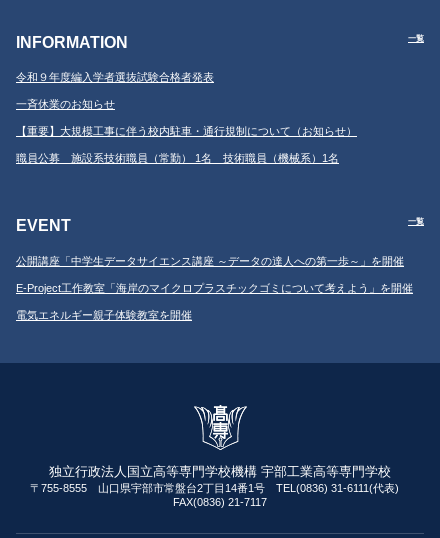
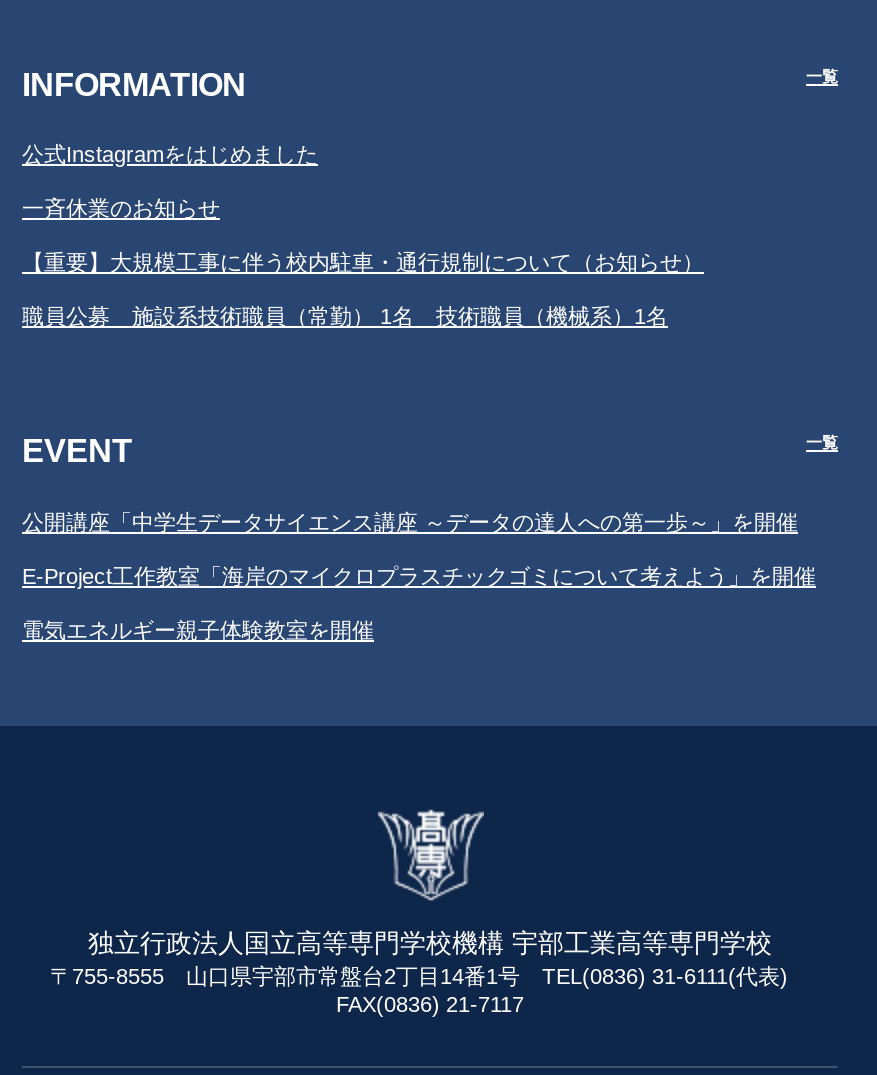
- 令和９年度編入学者選抜試験合格者発表
+ 公式Instagramをはじめました
